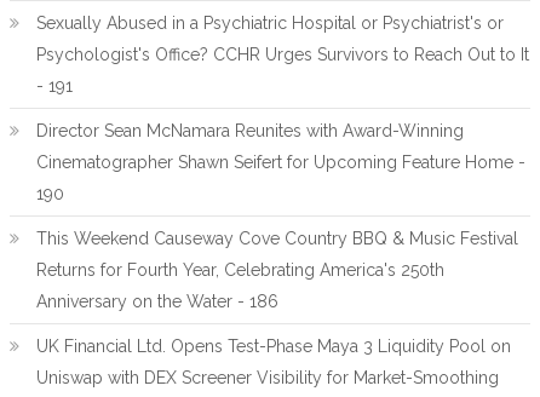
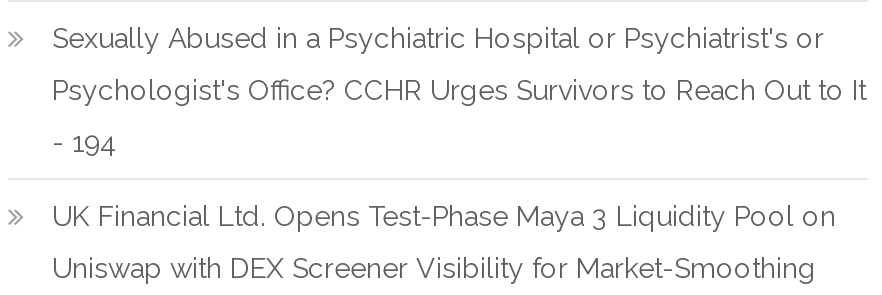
- - 191
- Director Sean McNamara Reunites with Award-Winning
- Cinematographer Shawn Seifert for Upcoming Feature Home -
- 190
- This Weekend Causeway Cove Country BBQ & Music Festival
- Returns for Fourth Year, Celebrating America's 250th
- Anniversary on the Water - 186
+ - 194
